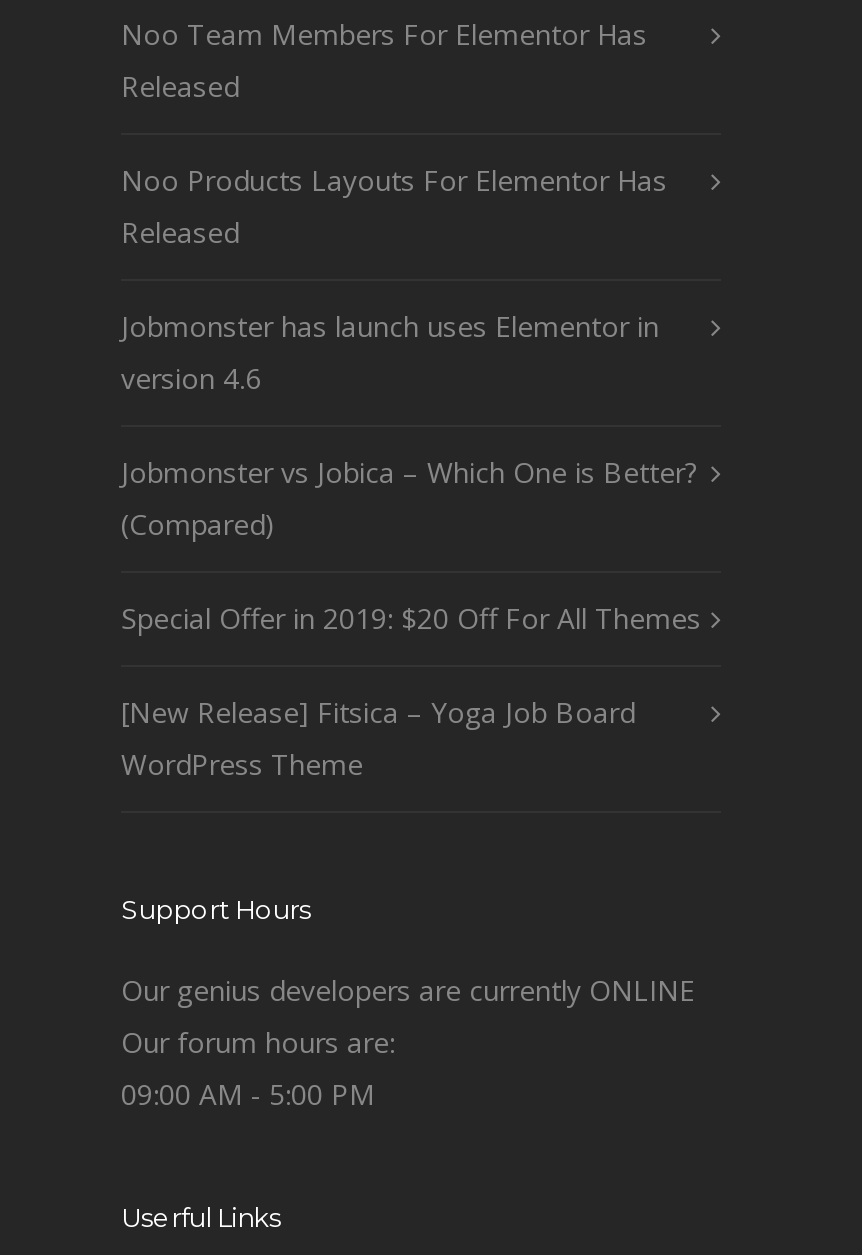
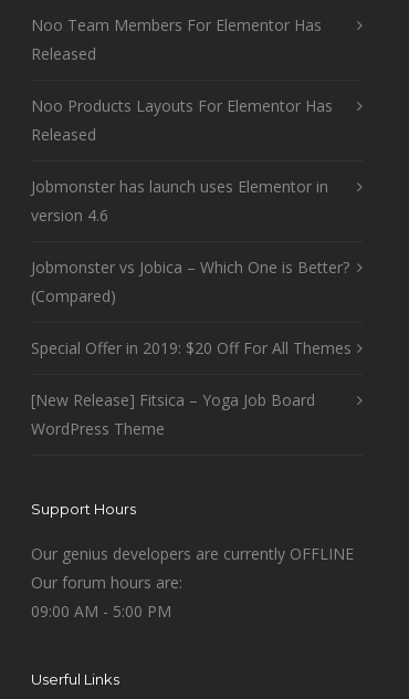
- Our genius developers are currently ONLINE
+ Our genius developers are currently OFFLINE
